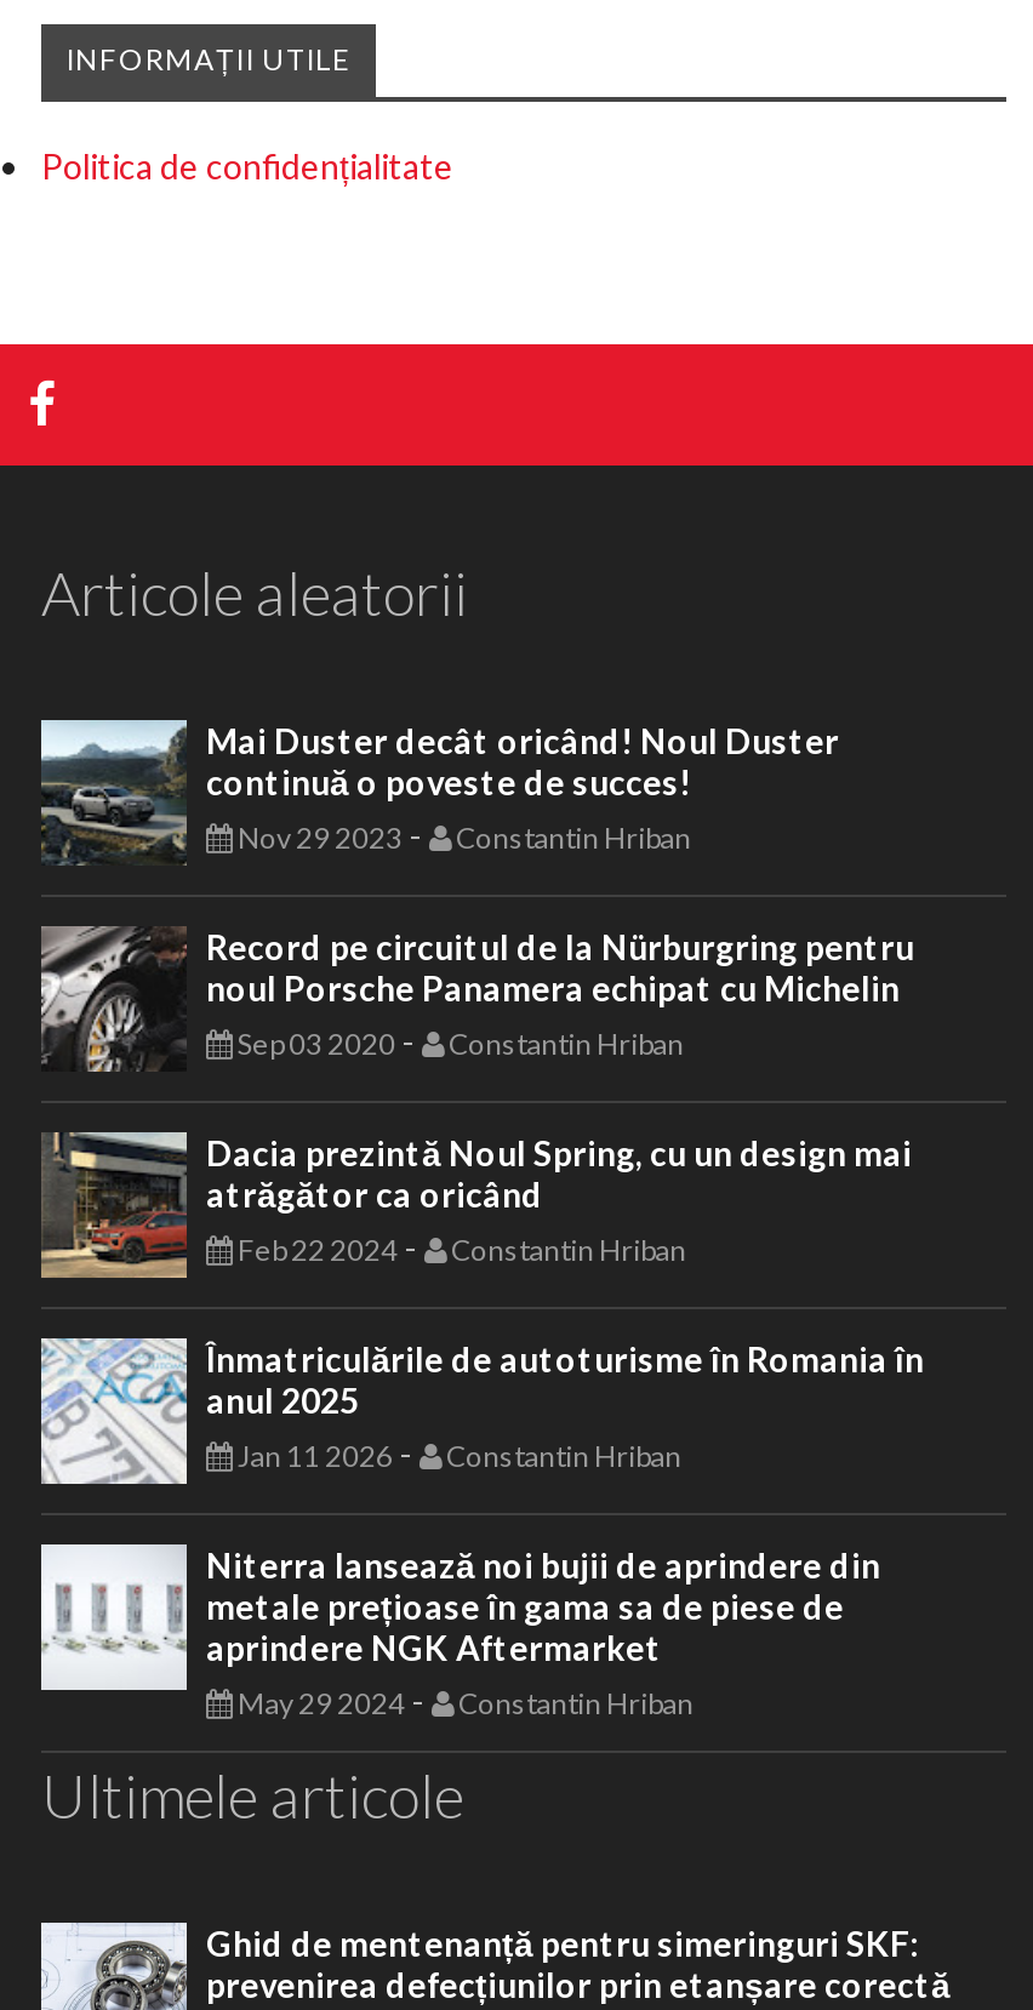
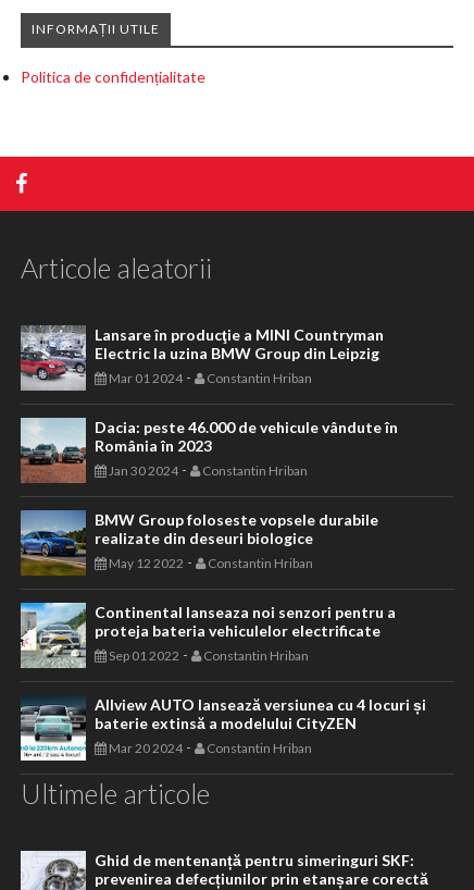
- [image]
- Mai Duster decât oricând! Noul Duster
- continuă o poveste de succes!
- Nov 29 2023 - Constantin Hriban
+ [image]
+ Lansare în producţie a MINI Countryman
+ Electric la uzina BMW Group din Leipzig
+ Mar 01 2024 - Constantin Hriban

- [image]
- Record pe circuitul de la Nürburgring pentru
- noul Porsche Panamera echipat cu Michelin
- Sep 03 2020 - Constantin Hriban
+ [image]
+ Dacia: peste 46.000 de vehicule vândute în
+ România în 2023
+ Jan 30 2024 - Constantin Hriban

- [image]
- Dacia prezintă Noul Spring, cu un design mai
- atrăgător ca oricând
- Feb 22 2024 - Constantin Hriban
+ [image]
+ BMW Group foloseste vopsele durabile
+ realizate din deseuri biologice
+ May 12 2022 - Constantin Hriban

- [image]
- Înmatriculările de autoturisme în Romania în
- anul 2025
- Jan 11 2026 - Constantin Hriban
+ [image]
+ Continental lanseaza noi senzori pentru a
+ proteja bateria vehiculelor electrificate
+ Sep 01 2022 - Constantin Hriban

- [image]
- Niterra lansează noi bujii de aprindere din
- metale prețioase în gama sa de piese de
- aprindere NGK Aftermarket
- May 29 2024 - Constantin Hriban
+ [image]
+ Allview AUTO lansează versiunea cu 4 locuri și
+ baterie extinsă a modelului CityZEN
+ Mar 20 2024 - Constantin Hriban
